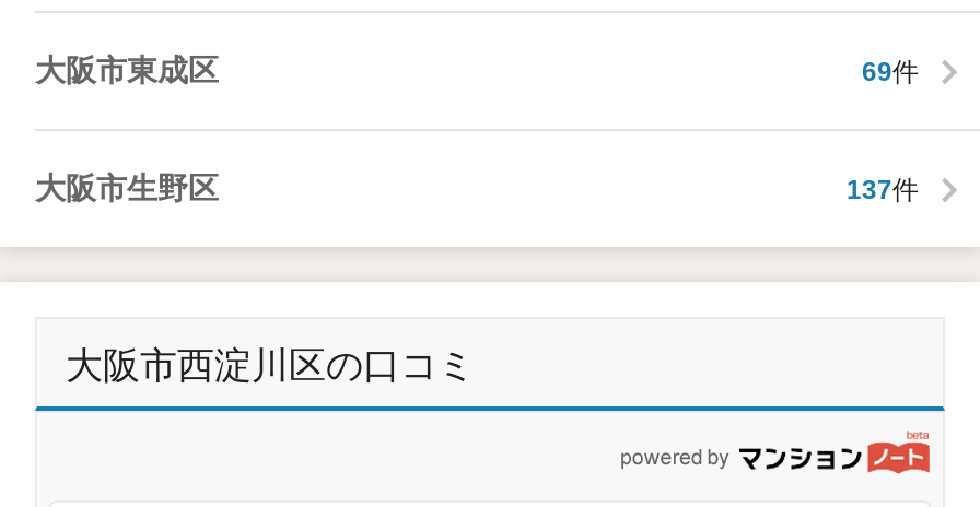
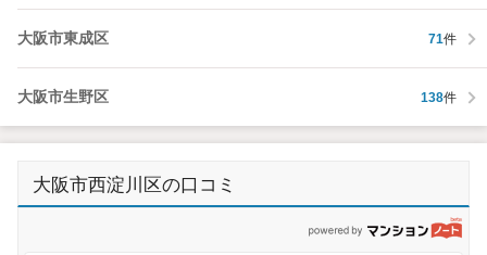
- 69件
+ 71件

- 137件
+ 138件
